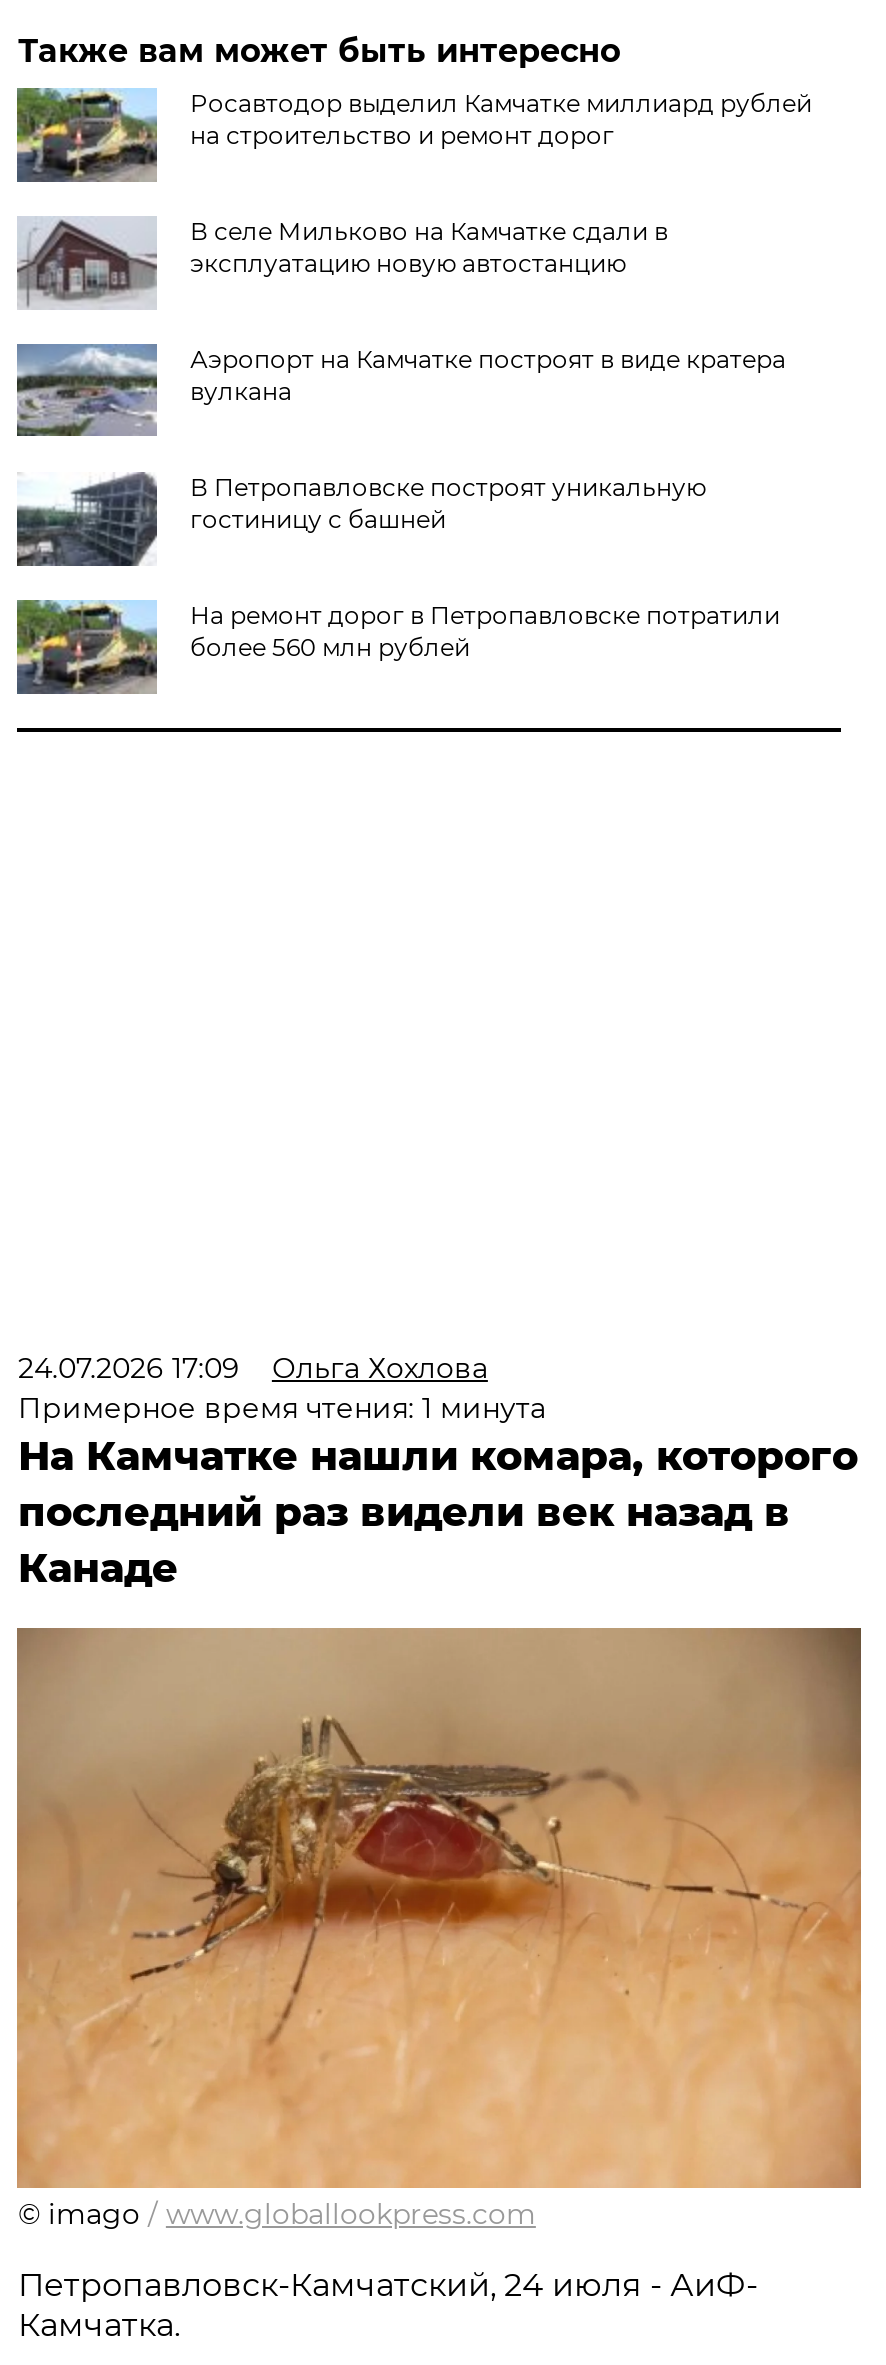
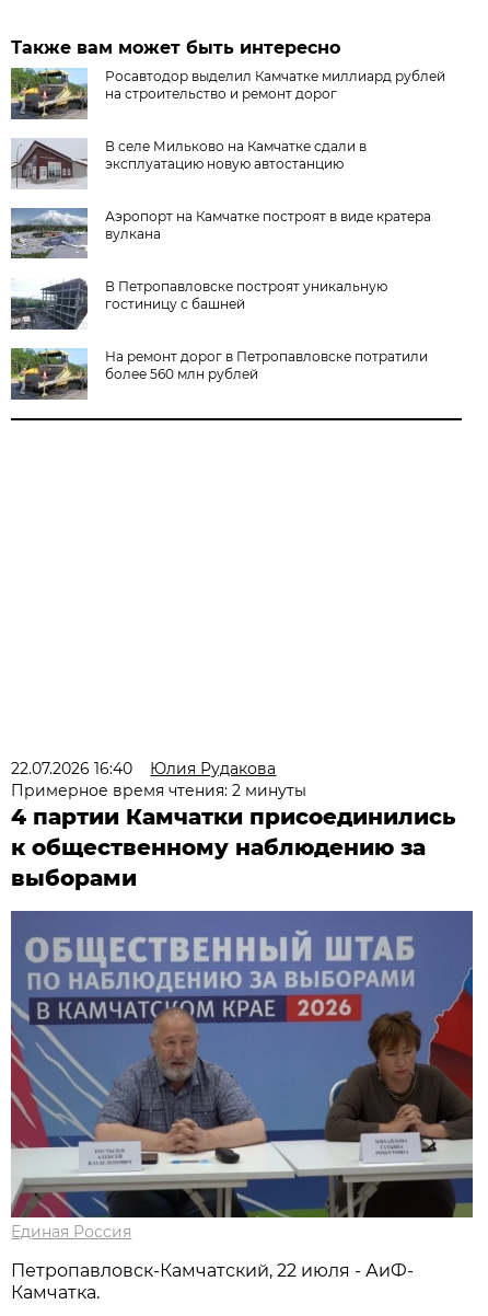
- 24.07.2026 17:09
- Ольга Хохлова
- Примерное время чтения: 1 минута
- На Камчатке нашли комара, которого
- последний раз видели век назад в
- Канаде
+ 22.07.2026 16:40
+ Юлия Рудакова
+ Примерное время чтения: 2 минуты
+ 4 партии Камчатки присоединились
+ к общественному наблюдению за
+ выборами

- [image]
- © imago / www.globallookpress.com
+ [image]
+ Единая Россия

- Петропавловск-Камчатский, 24 июля - АиФ-
+ Петропавловск-Камчатский, 22 июля - АиФ-
